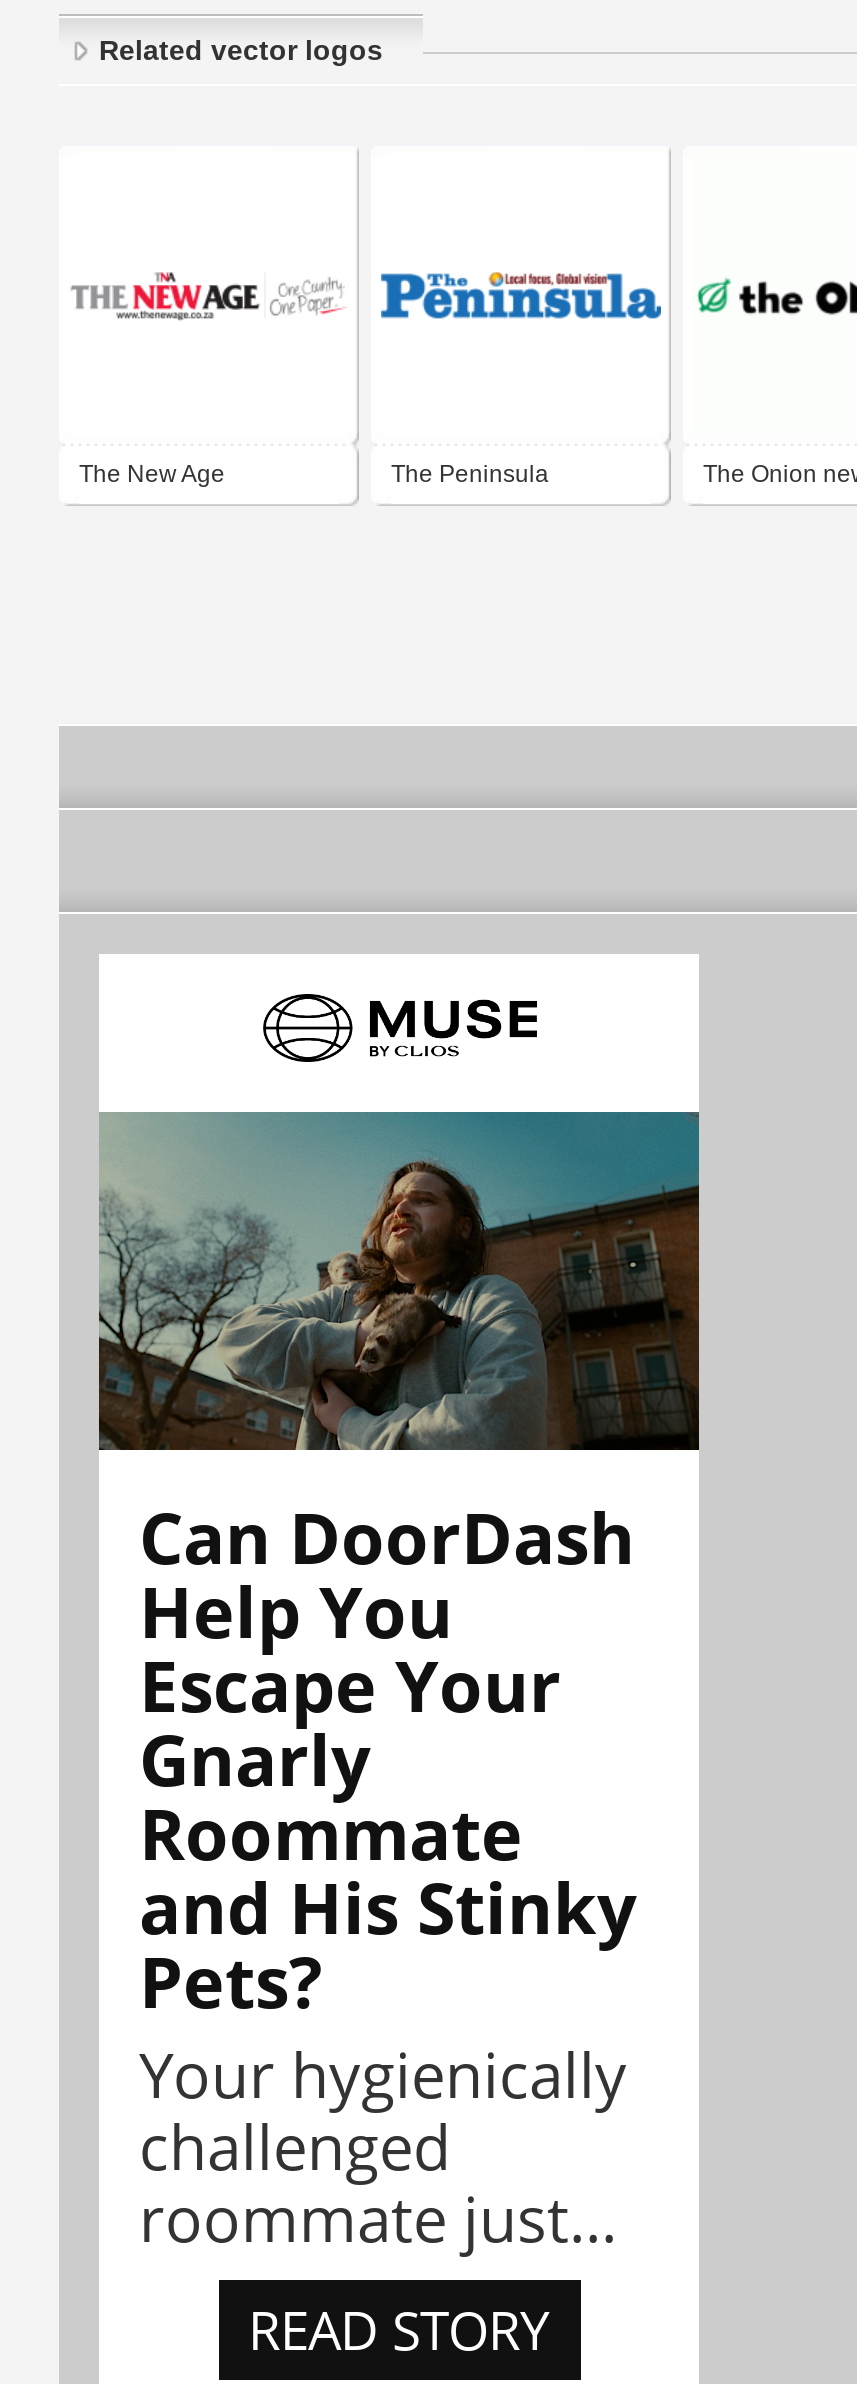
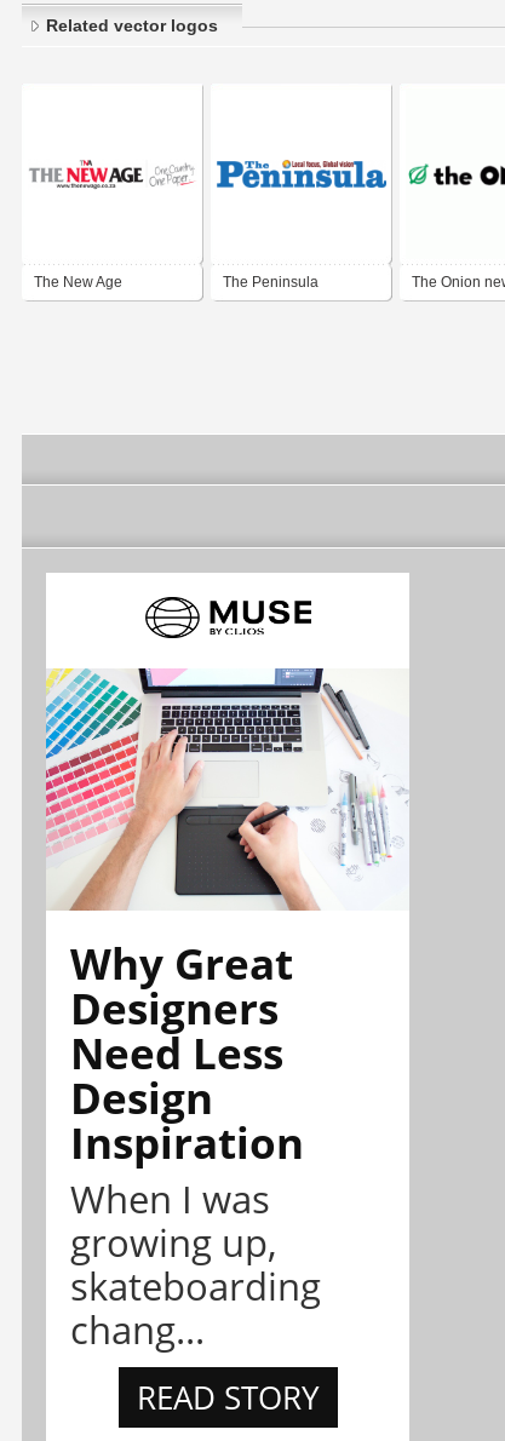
- [image]
- Can DoorDash
- Help You
- Escape Your
- Gnarly
- Roommate
- and His Stinky
- Pets?
- Your hygienically
- challenged
- roommate just...
+ [image]
+ Why Great
+ Designers
+ Need Less
+ Design
+ Inspiration
+ When I was
+ growing up,
+ skateboarding
+ chang...
